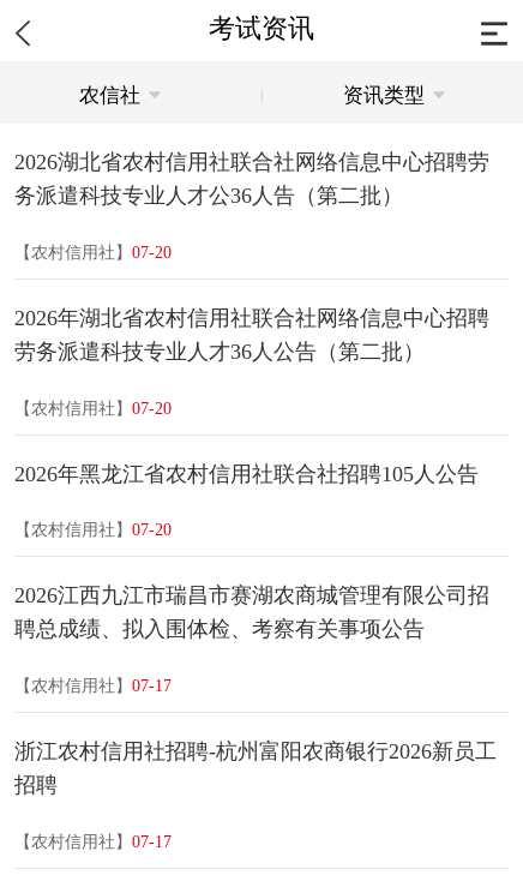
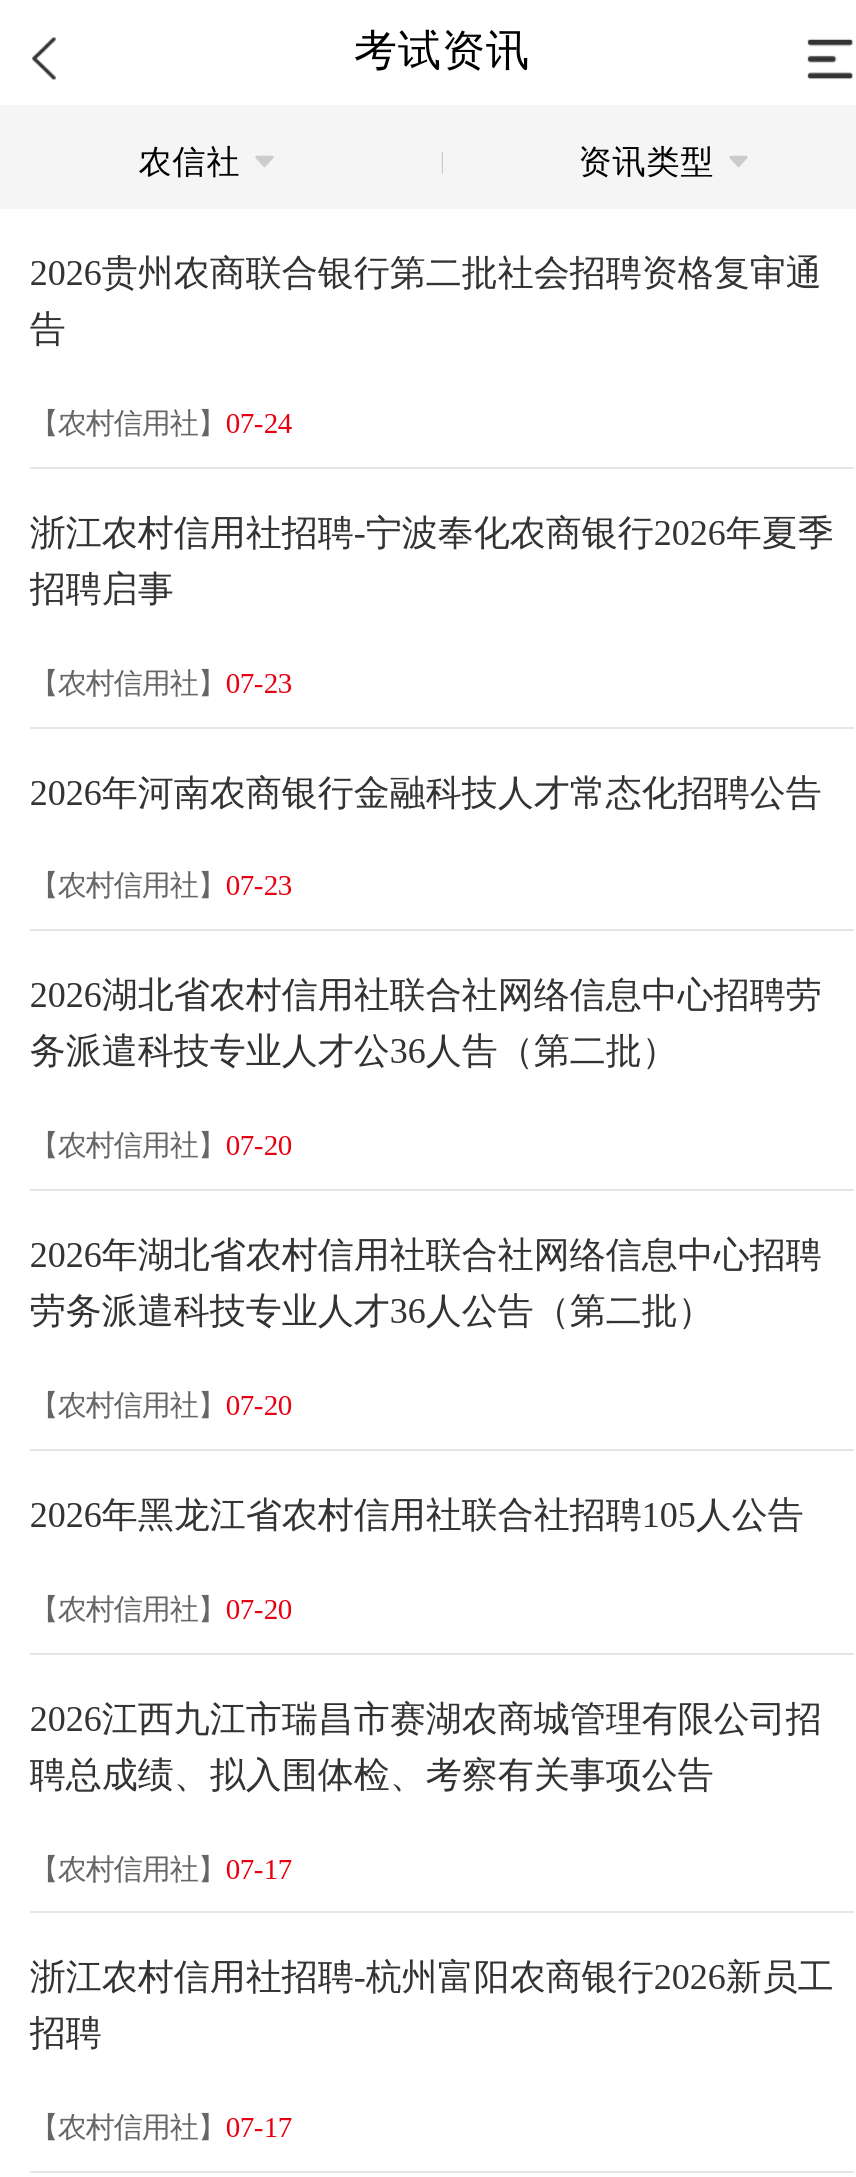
+ 2026贵州农商联合银行第二批社会招聘资格复审通
+ 告
+ 【农村信用社】07-24
+ 浙江农村信用社招聘-宁波奉化农商银行2026年夏季
+ 招聘启事
+ 【农村信用社】07-23
+ 2026年河南农商银行金融科技人才常态化招聘公告
+ 【农村信用社】07-23
